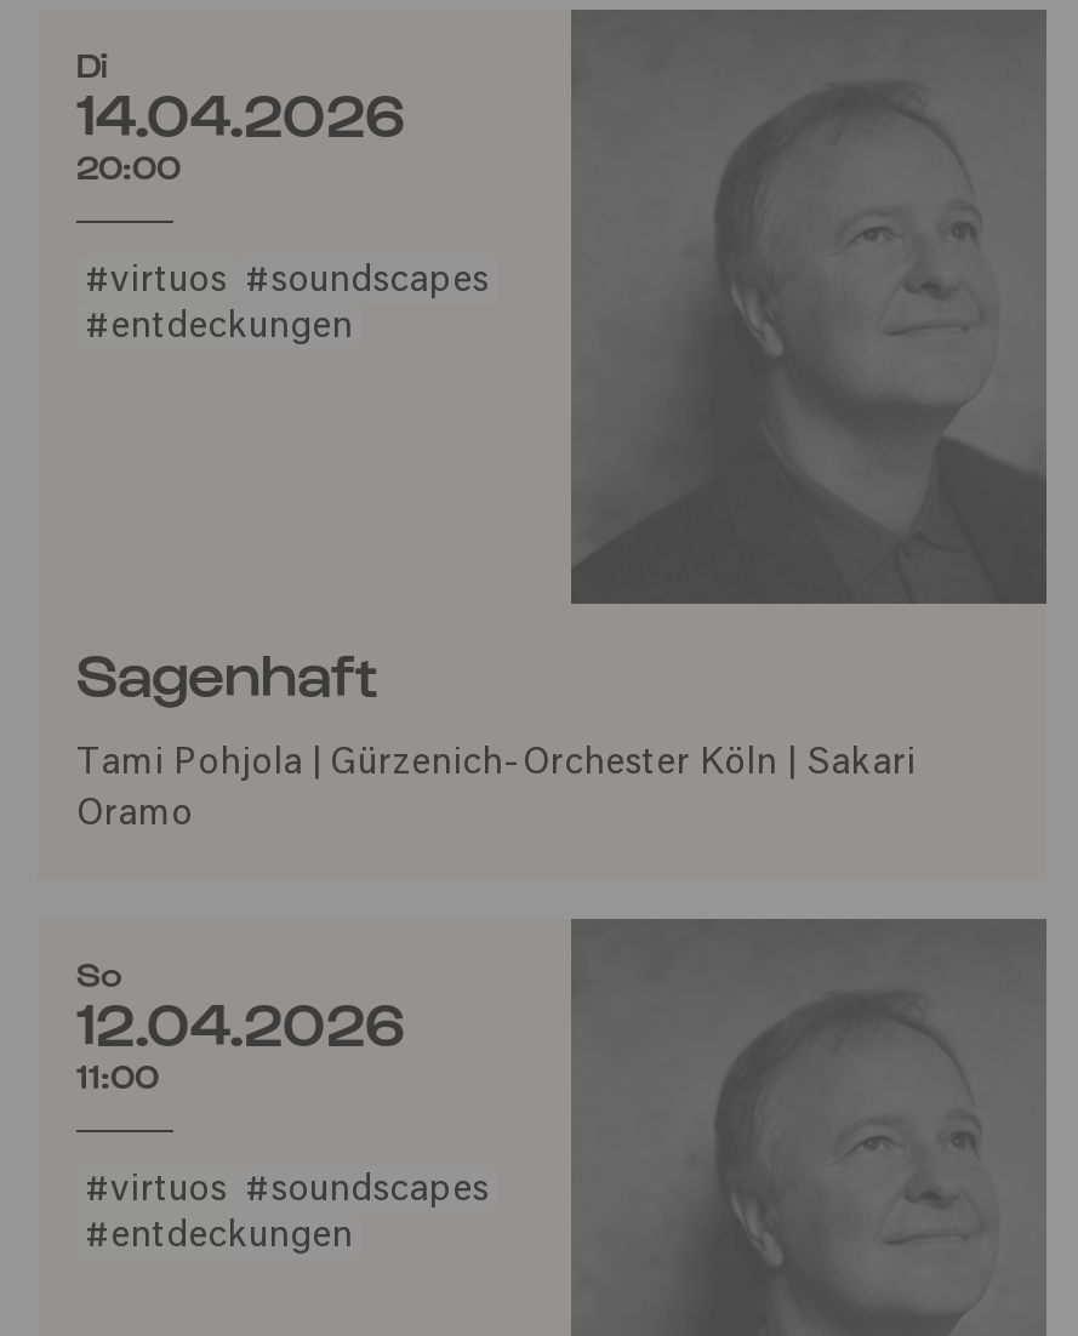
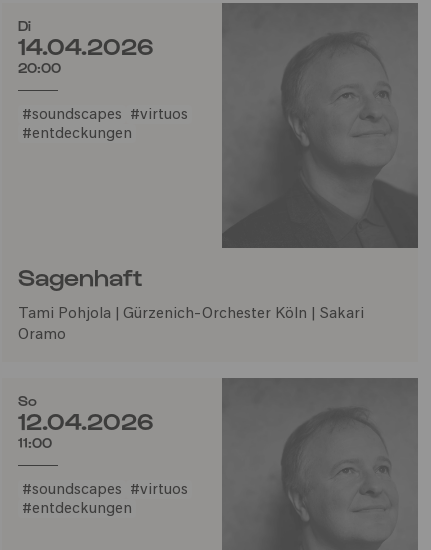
- #virtuos #soundscapes
+ #soundscapes #virtuos

- #virtuos #soundscapes
+ #soundscapes #virtuos
